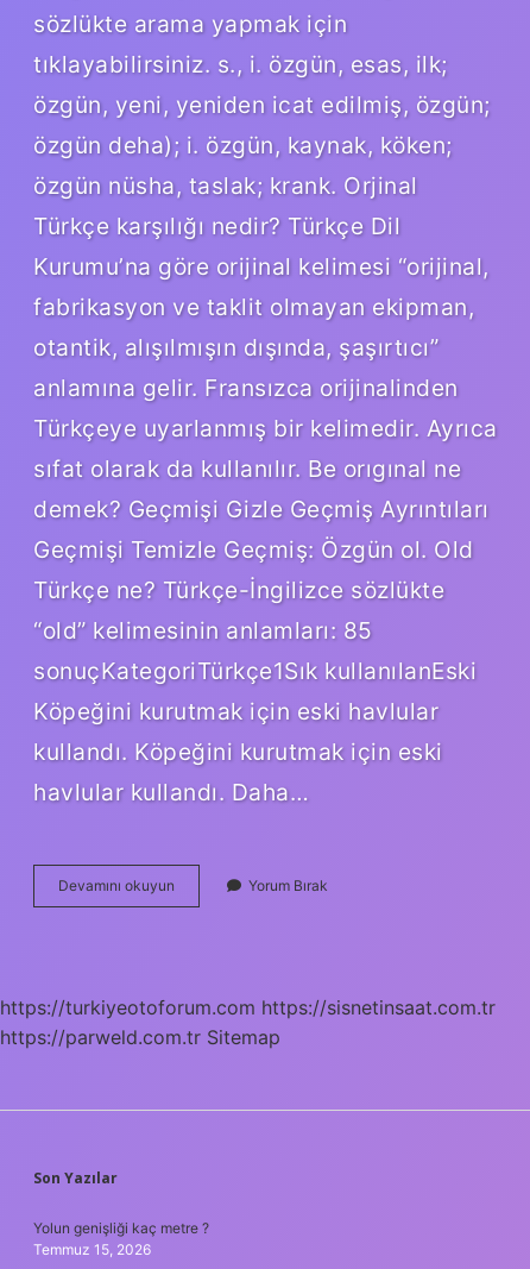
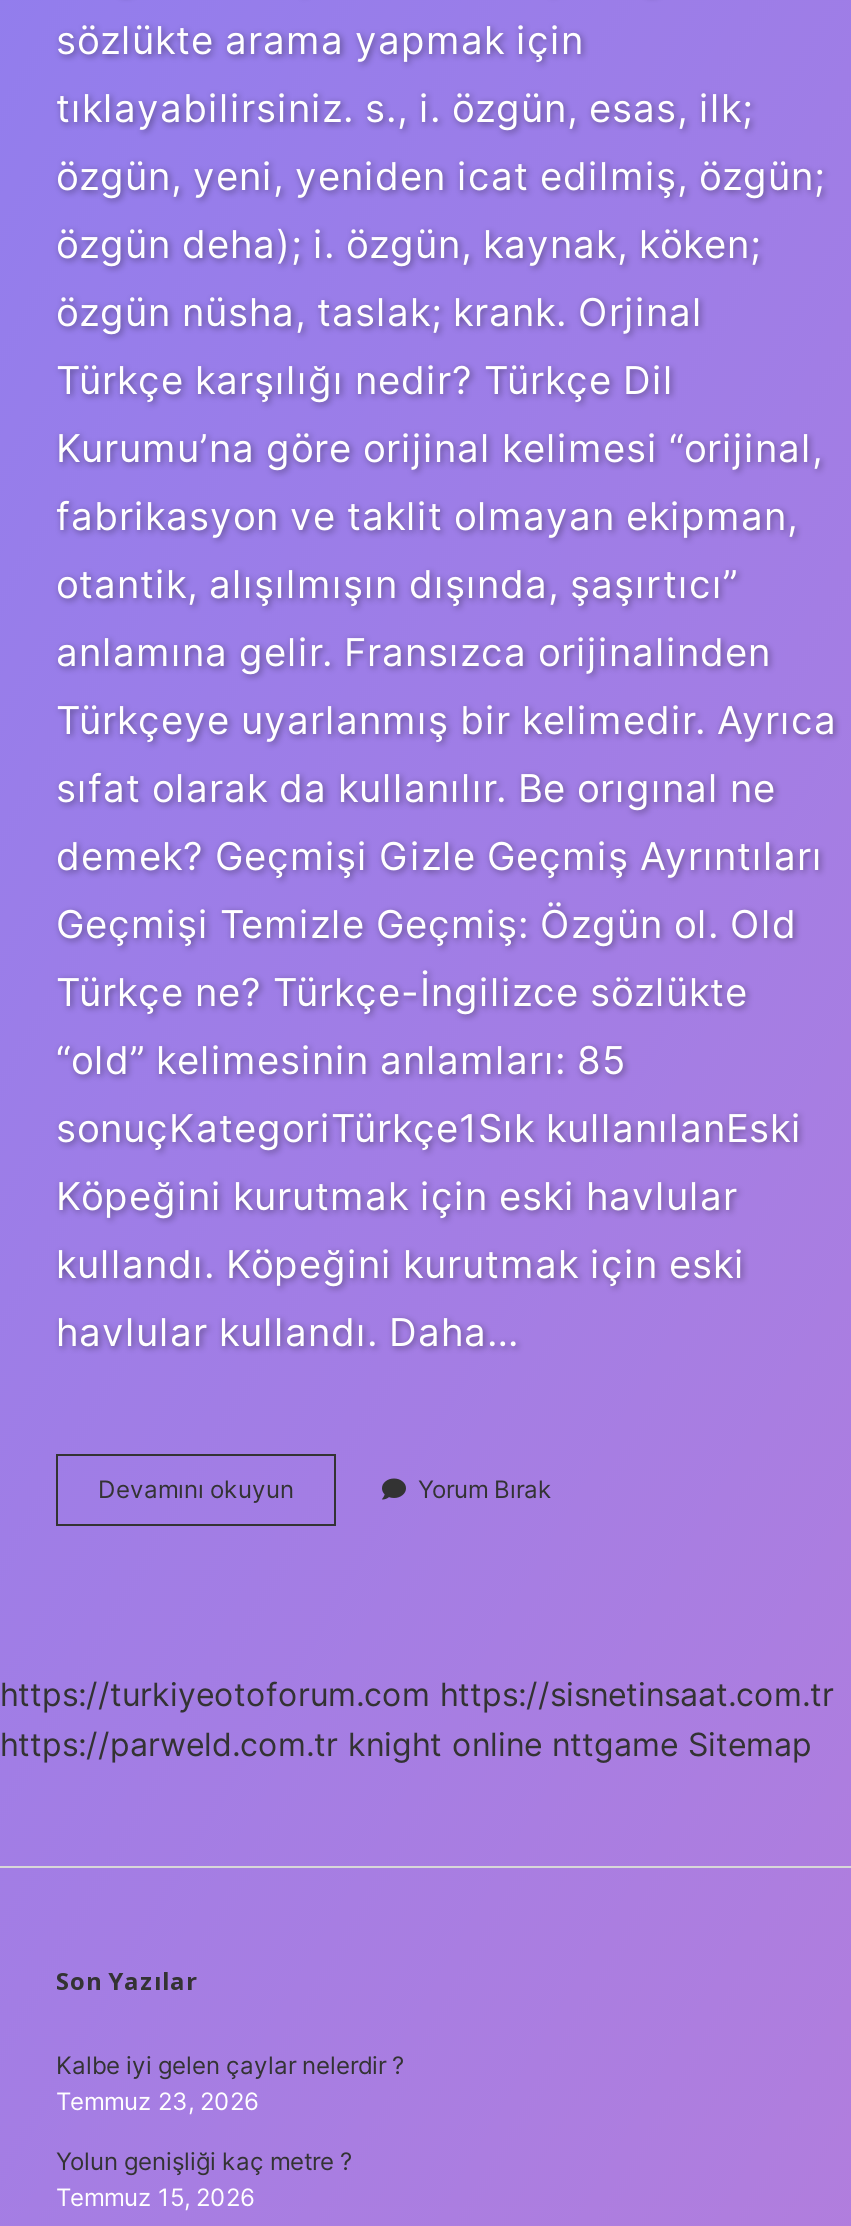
- https://parweld.com.tr Sitemap
+ https://parweld.com.tr knight online nttgame Sitemap

+ Kalbe iyi gelen çaylar nelerdir ?
+ Temmuz 23, 2026
